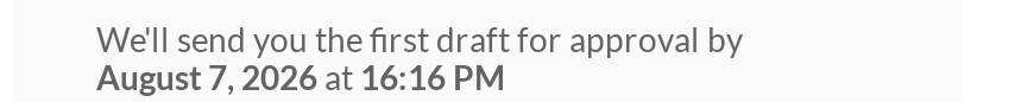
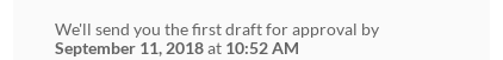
- August 7, 2026 at 16:16 PM
+ September 11, 2018 at 10:52 AM
